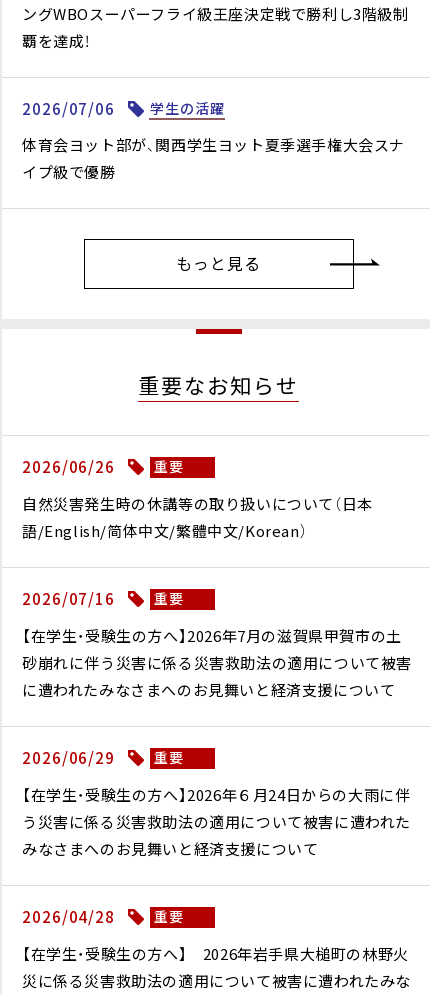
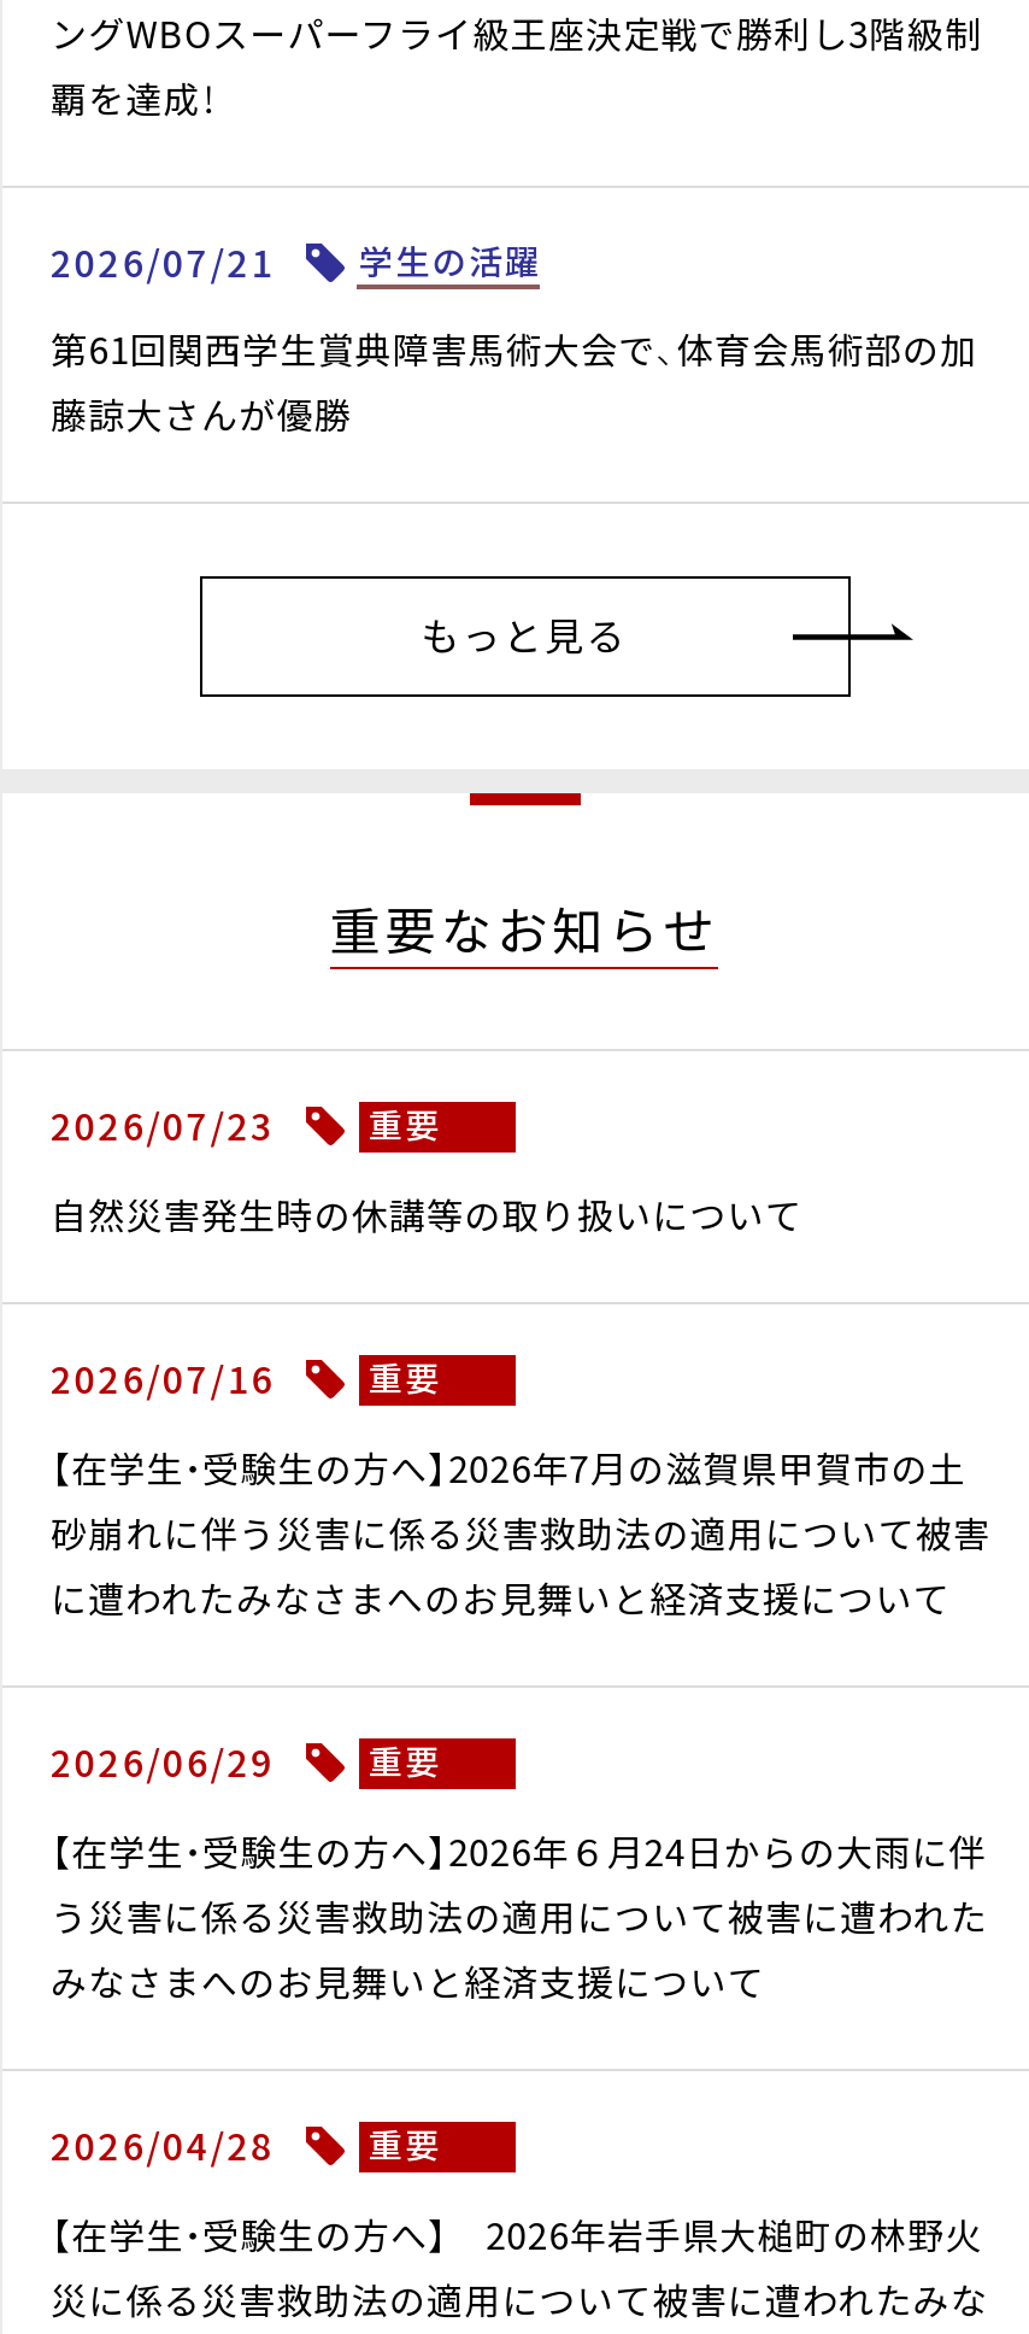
- 2026/07/06 学生の活躍
+ 2026/07/21 学生の活躍

- 体育会ヨット部が、関西学生ヨット夏季選手権大会スナ
- イプ級で優勝
+ 第61回関西学生賞典障害馬術大会で、体育会馬術部の加
+ 藤諒大さんが優勝

- 2026/06/26 重要
+ 2026/07/23 重要

- 自然災害発生時の休講等の取り扱いについて（日本
- 語/English/简体中文/繁體中文/Korean）
+ 自然災害発生時の休講等の取り扱いについて
